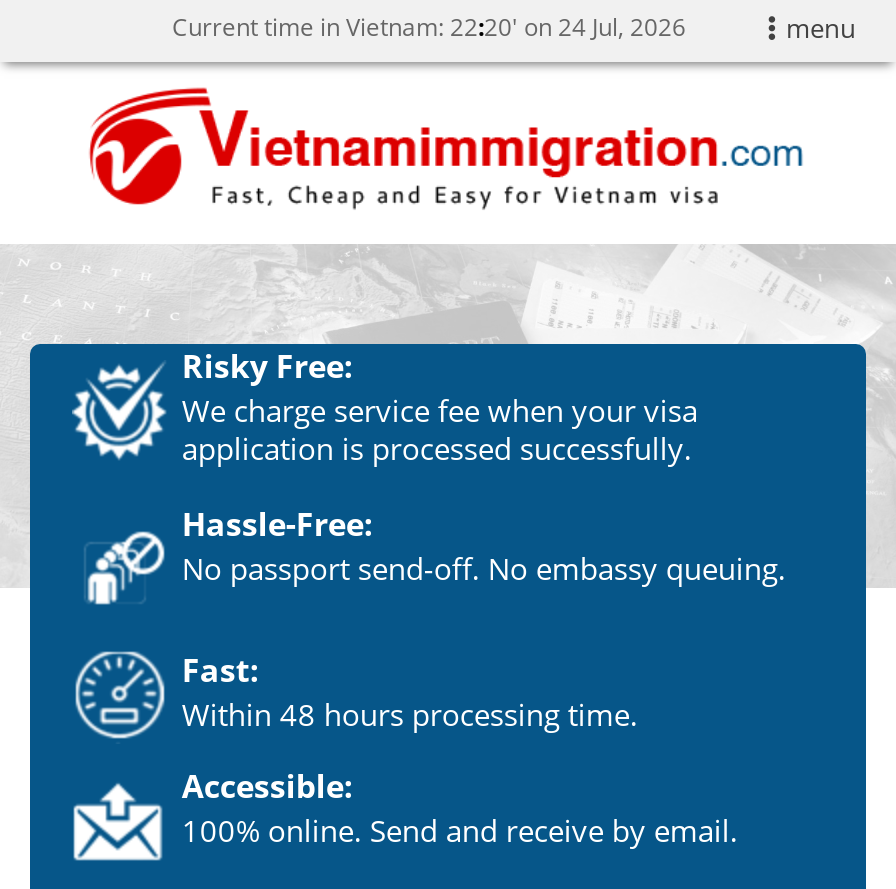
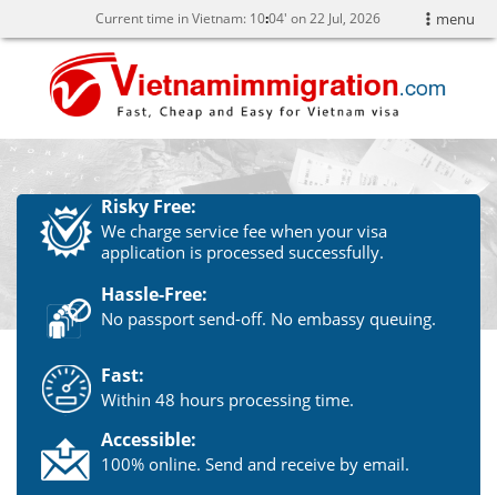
- Current time in Vietnam: 22:20' on 24 Jul, 2026
+ Current time in Vietnam: 10 04' on 22 Jul, 2026
